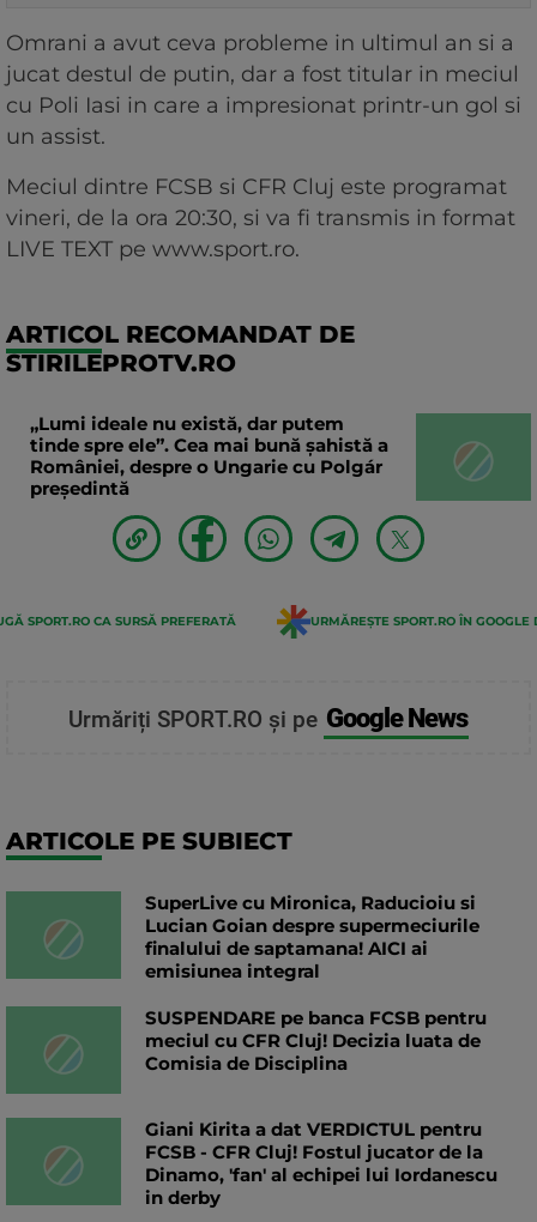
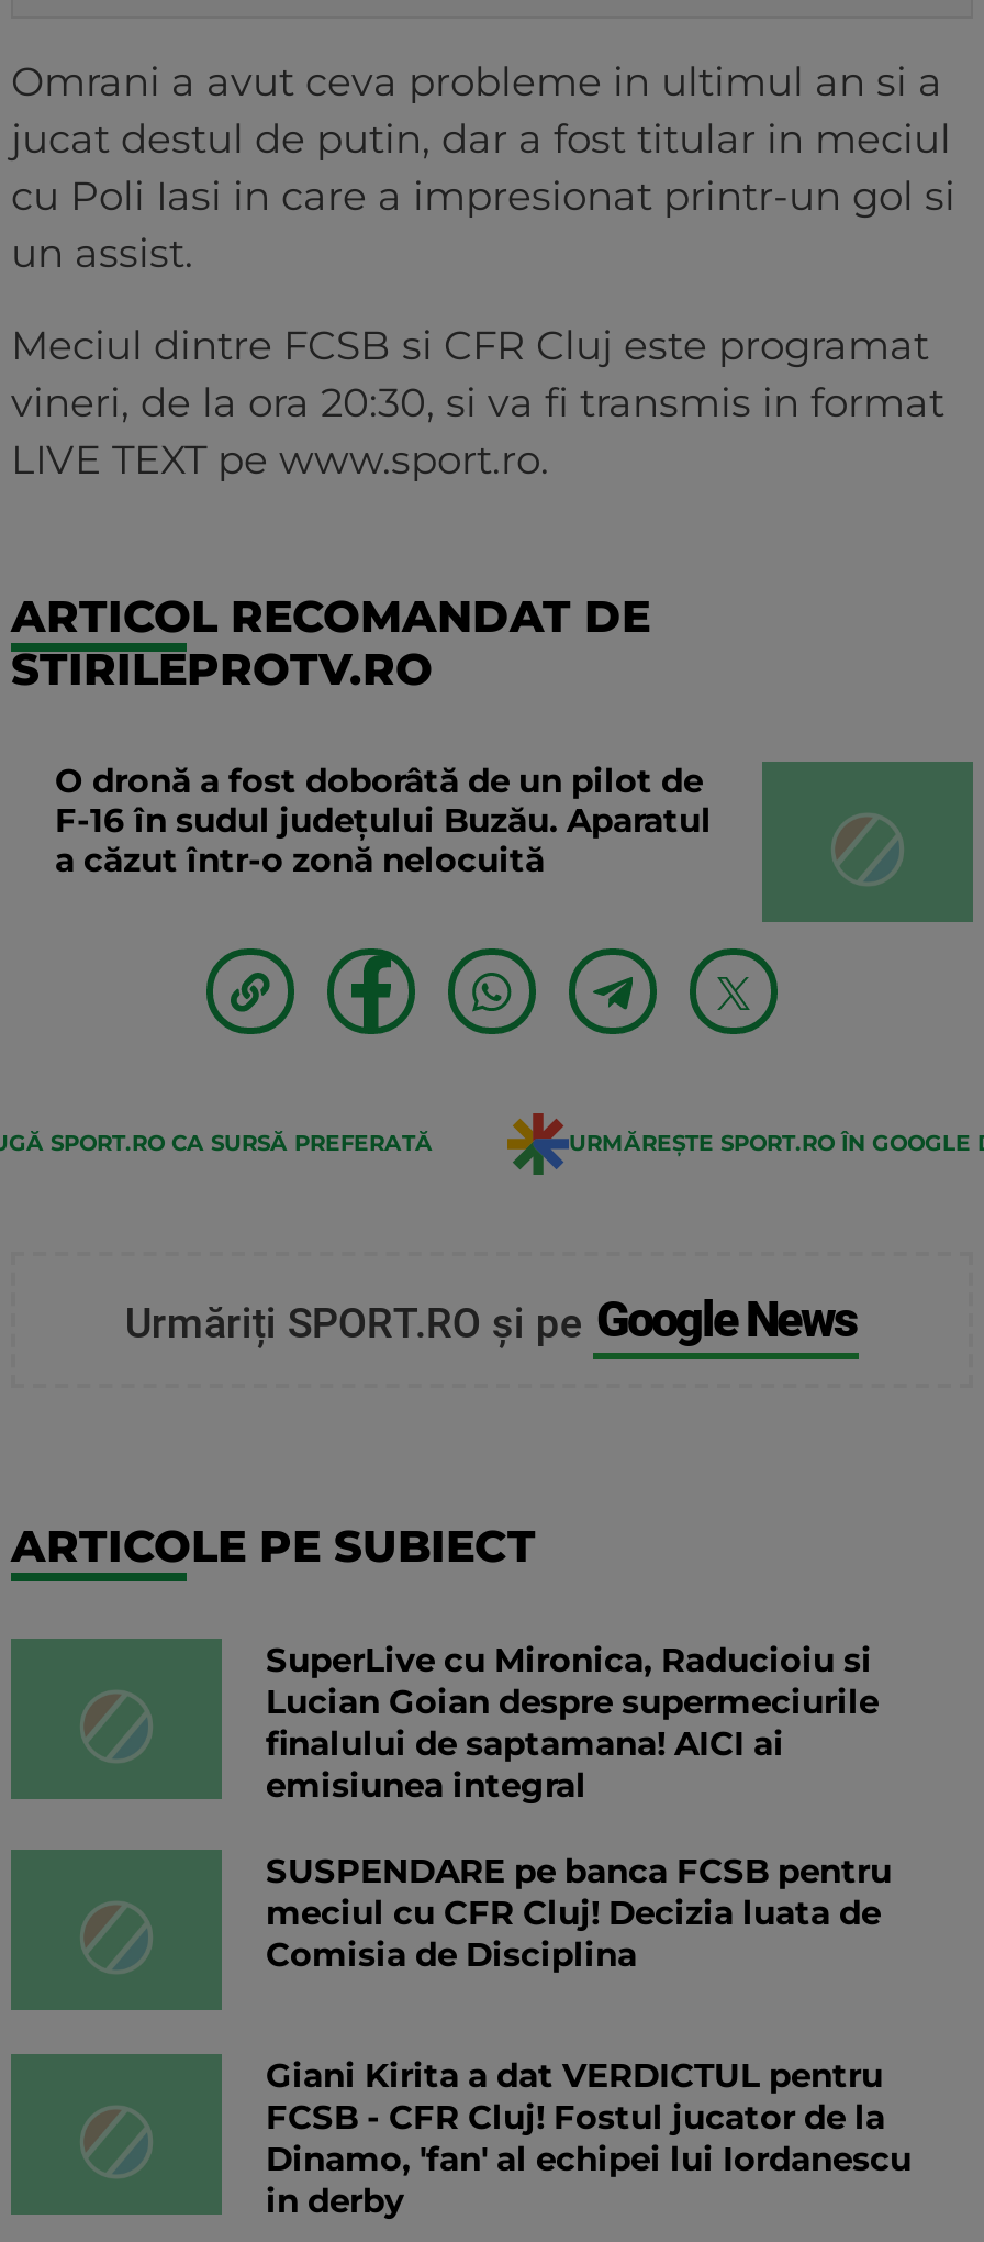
- „Lumi ideale nu există, dar putem
- tinde spre ele”. Cea mai bună șahistă a
- României, despre o Ungarie cu Polgár
- președintă
+ O dronă a fost doborâtă de un pilot de
+ F-16 în sudul județului Buzău. Aparatul
+ a căzut într-o zonă nelocuită
